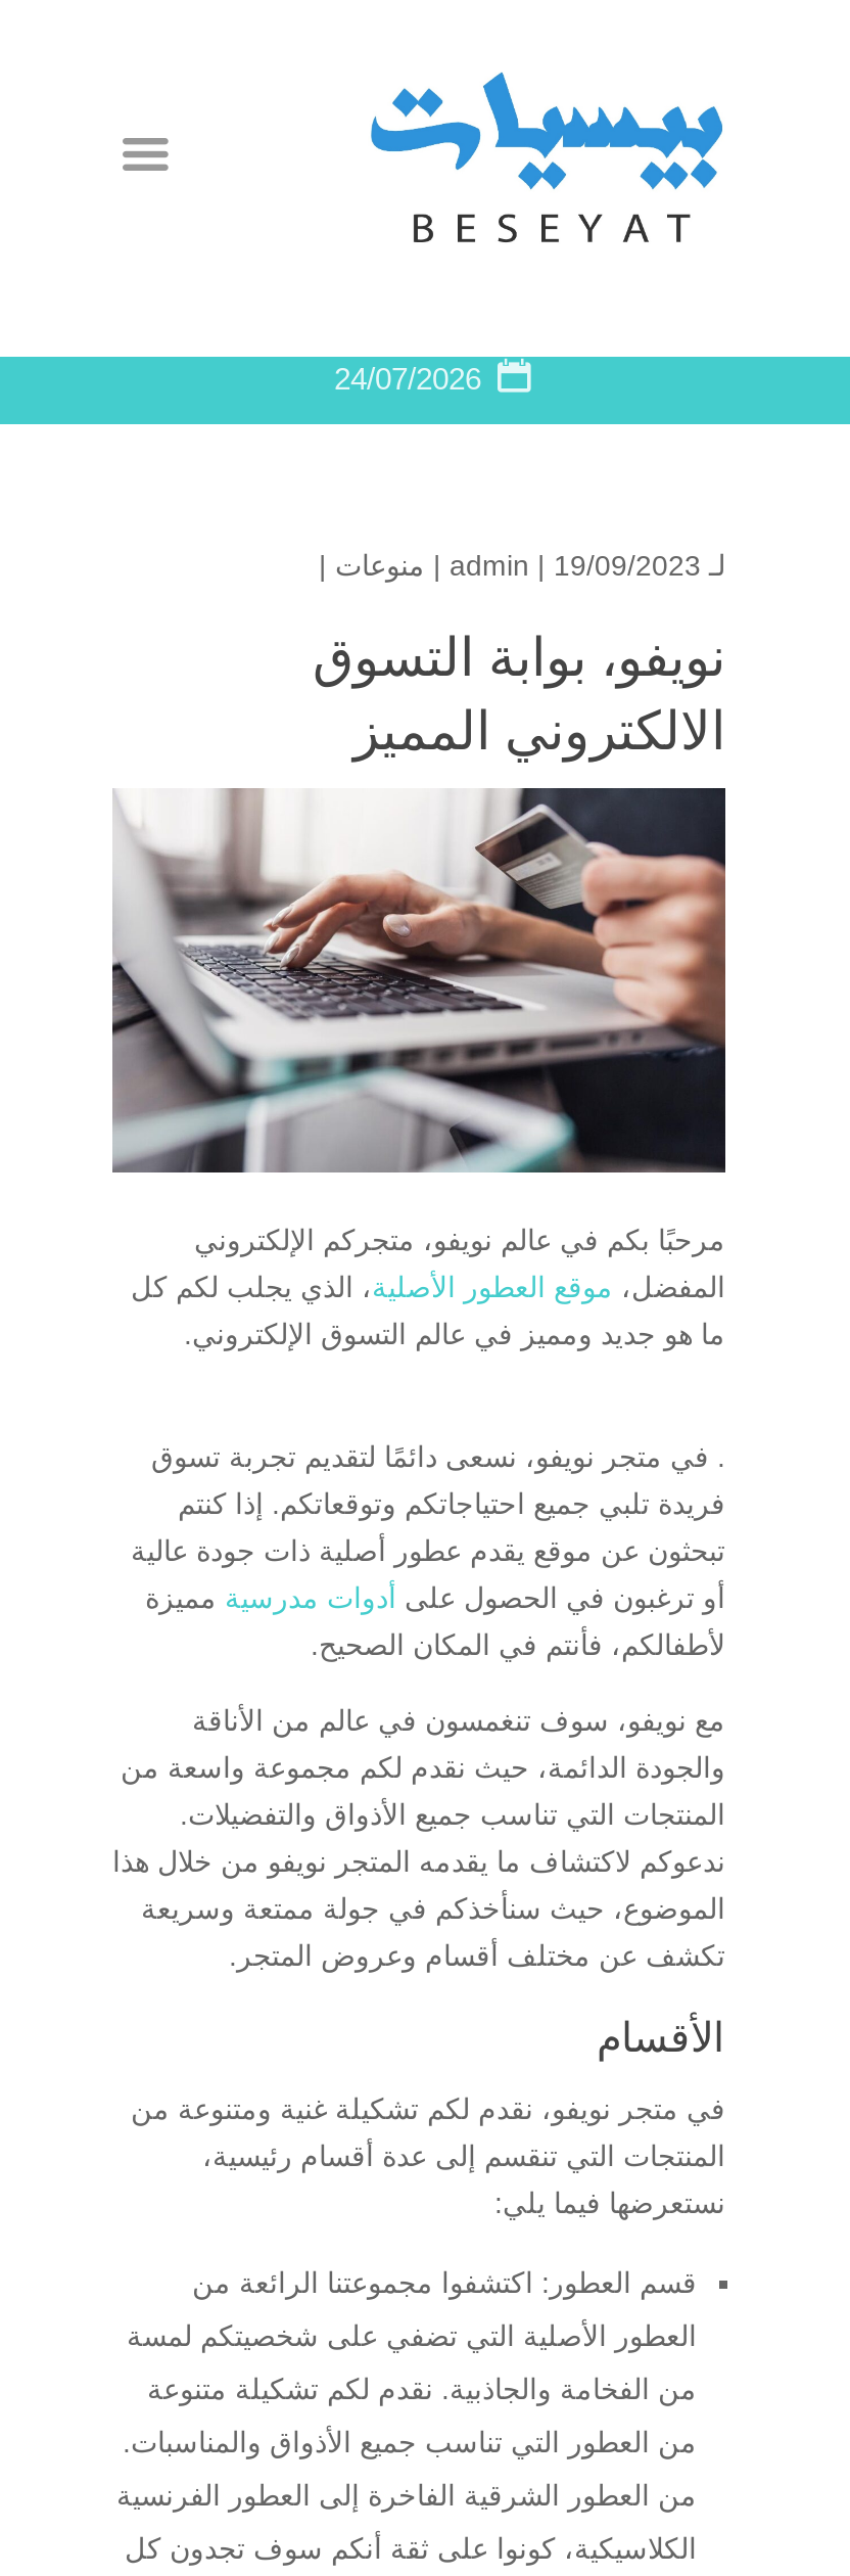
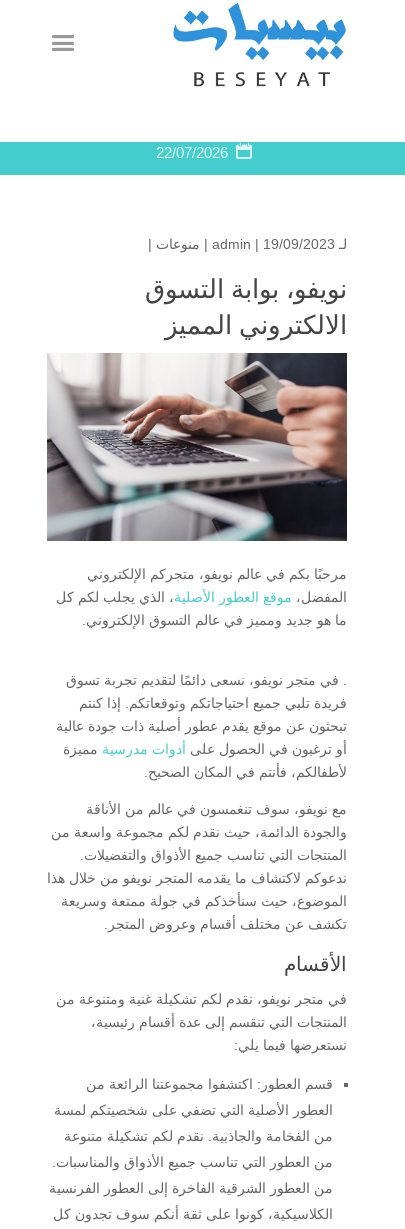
- 24/07/2026
+ 22/07/2026
